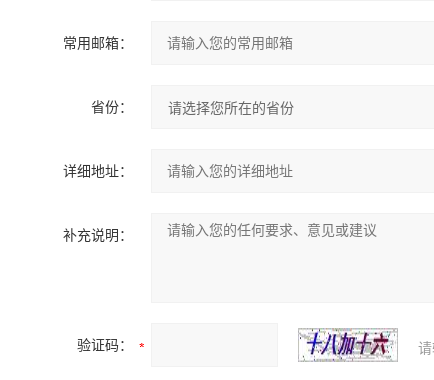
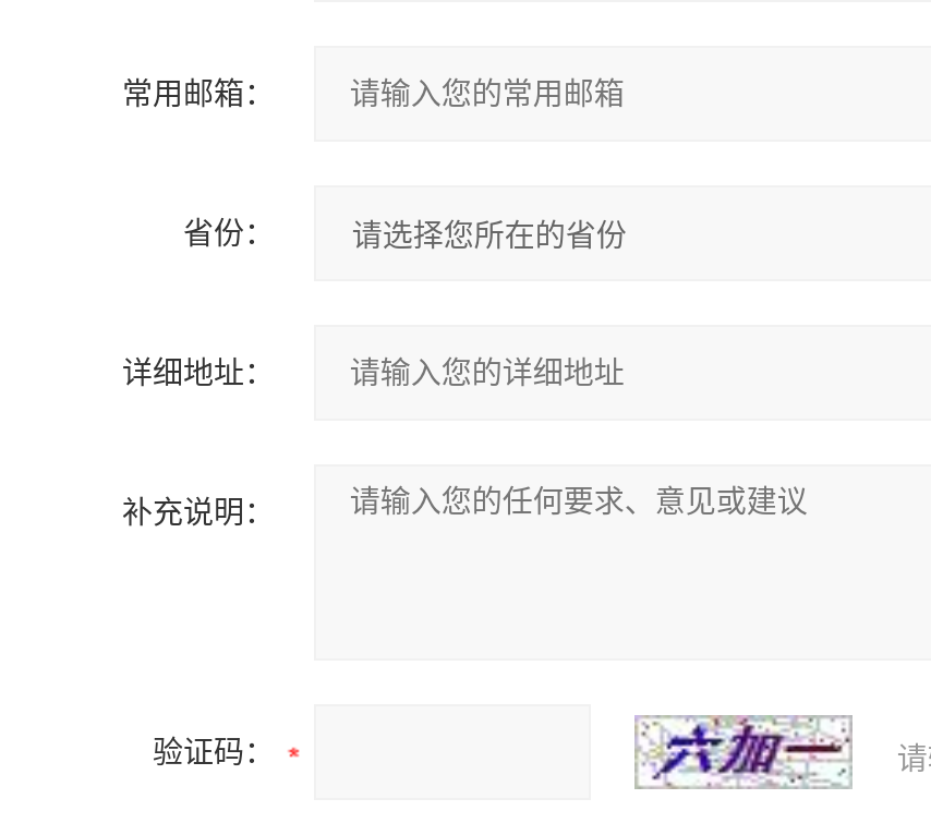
- [image]
+ [image]
